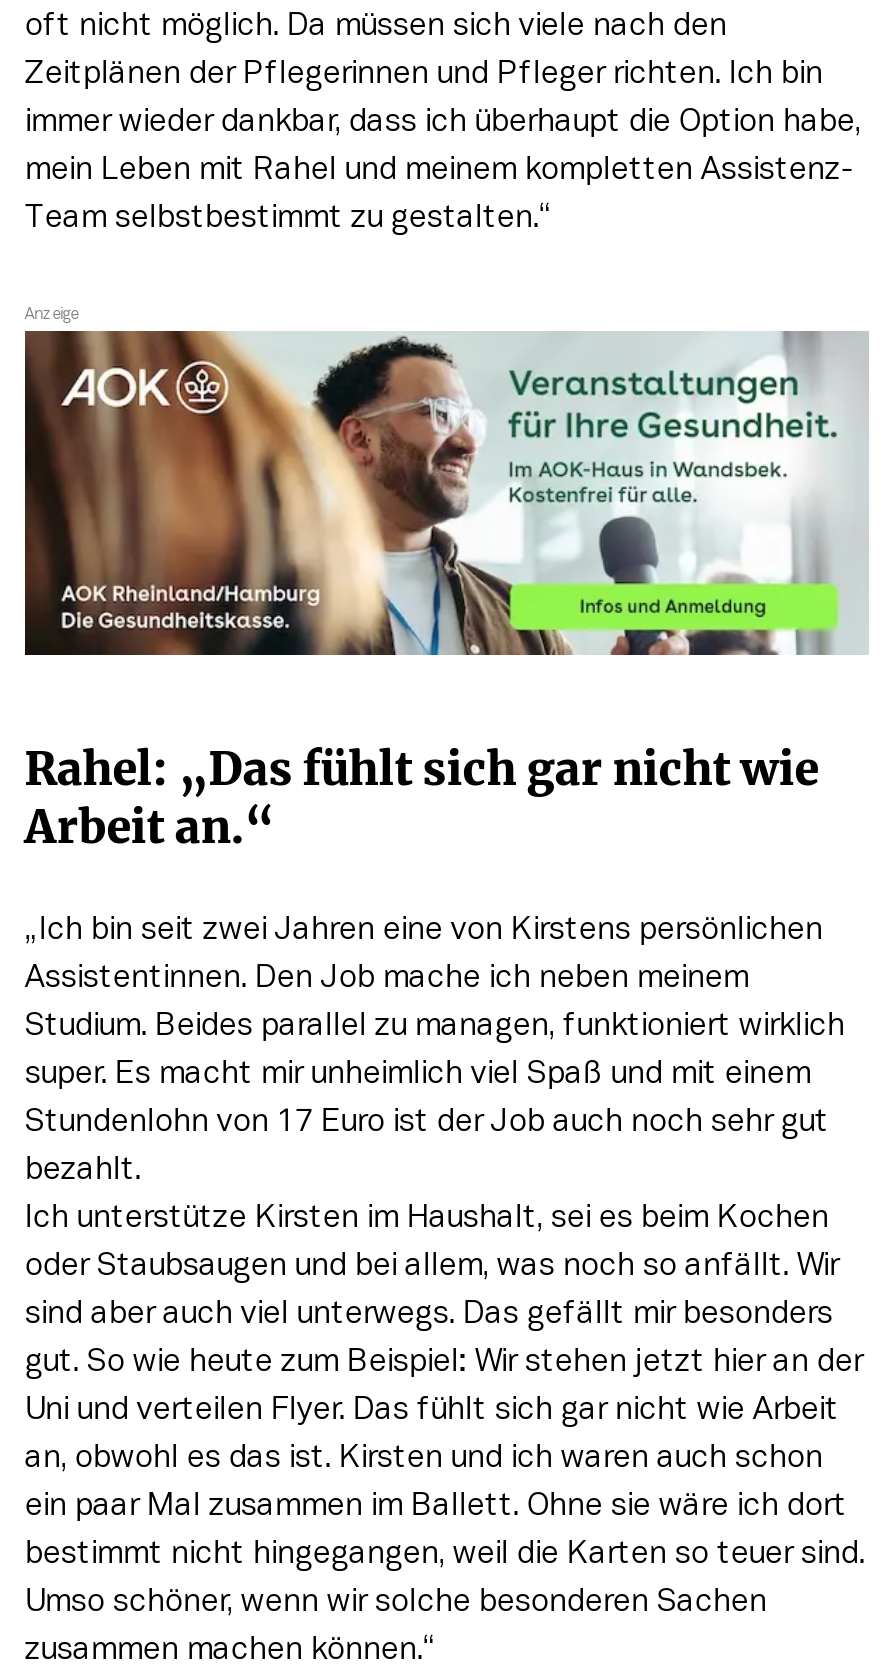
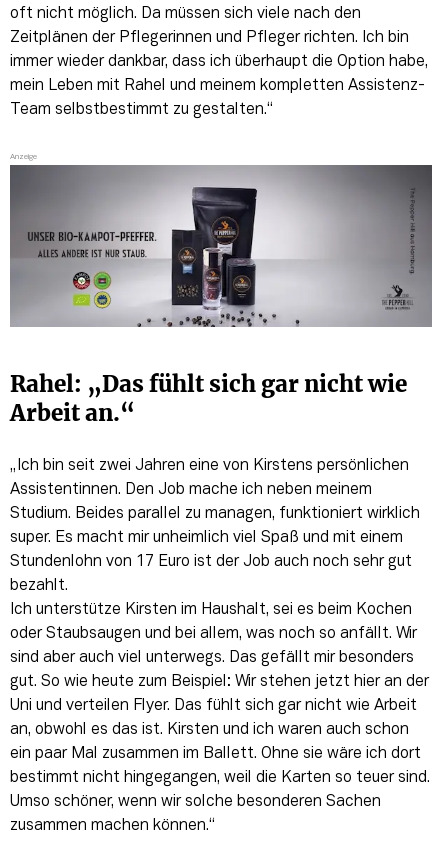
- [image]
+ [image]
